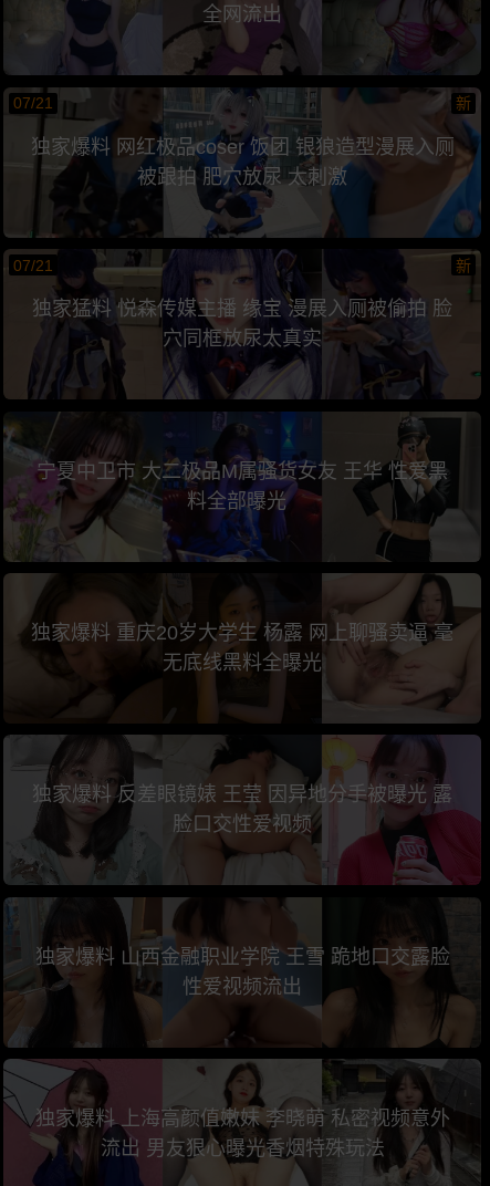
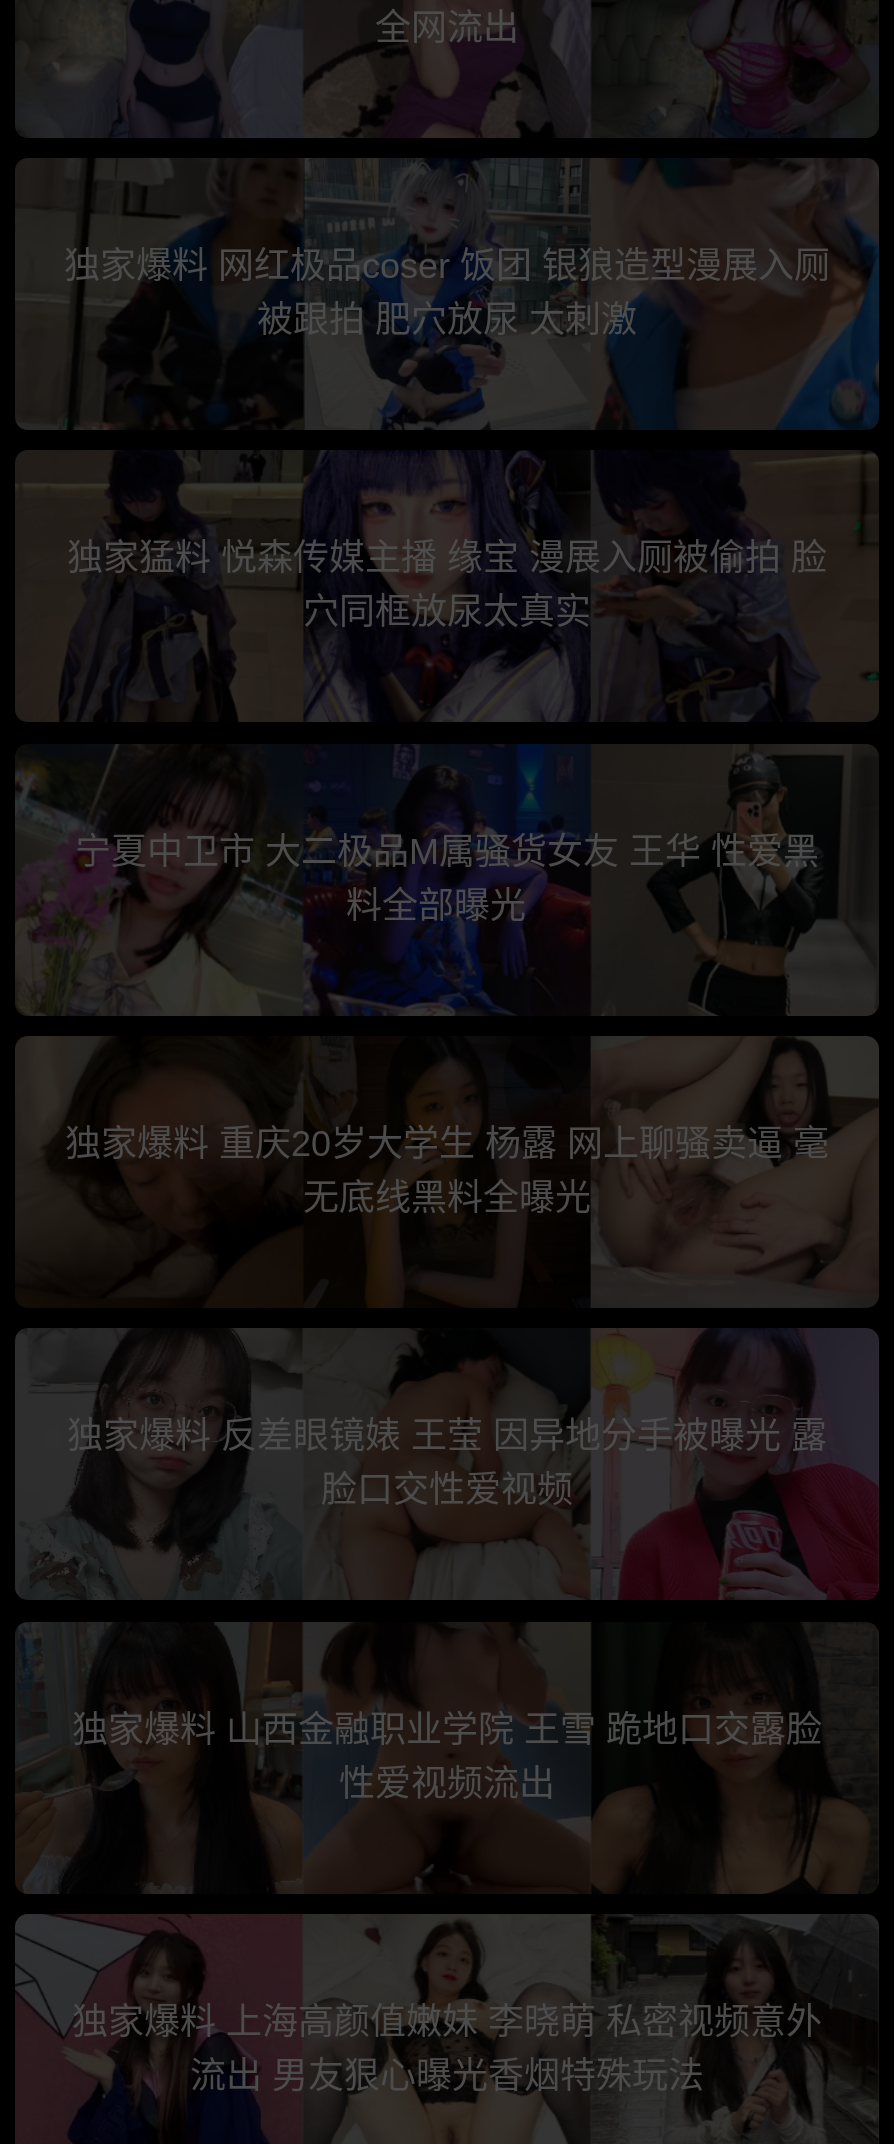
- 07/21
- 新

- 07/21
- 新
